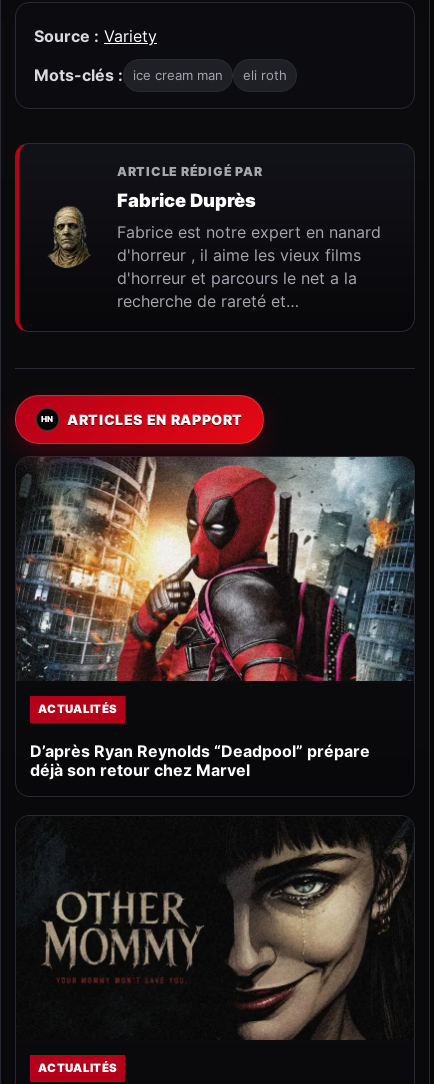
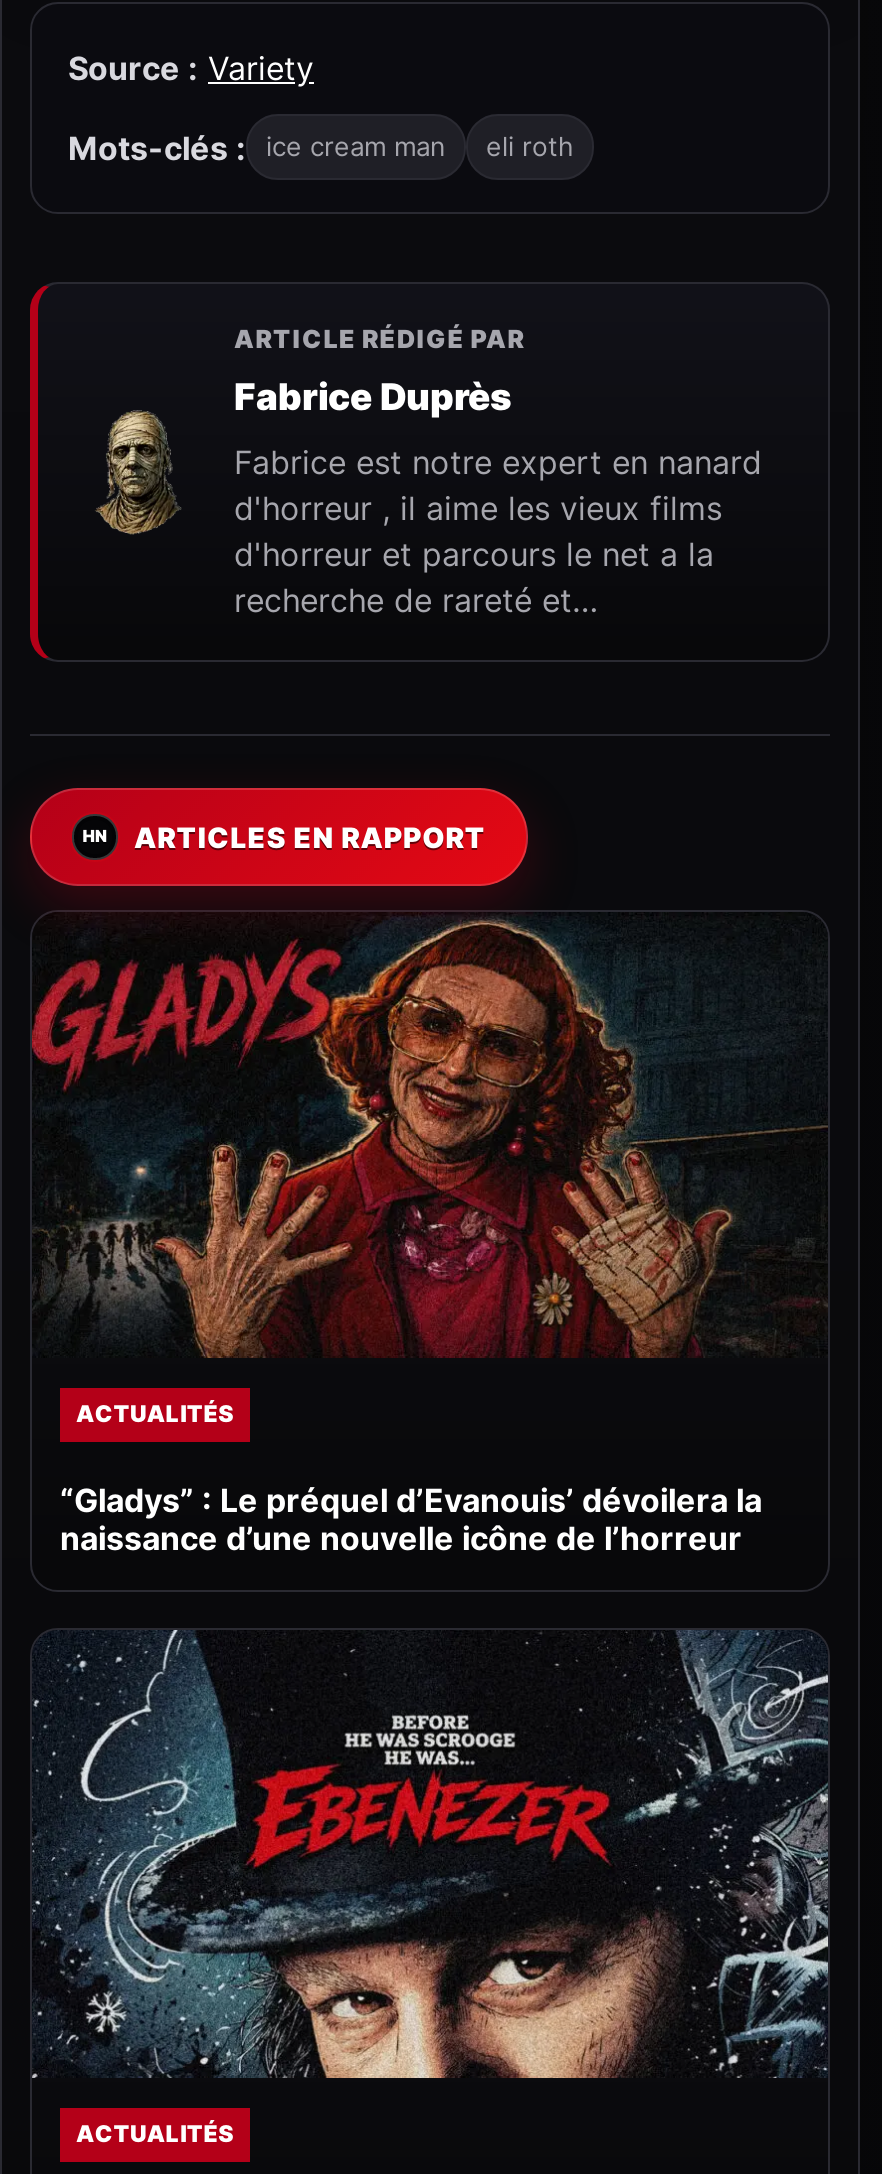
- [image]
+ [image]

- D’après Ryan Reynolds “Deadpool” prépare
- déjà son retour chez Marvel
+ “Gladys” : Le préquel d’Evanouis’ dévoilera la
+ naissance d’une nouvelle icône de l’horreur

- [image]
+ [image]
